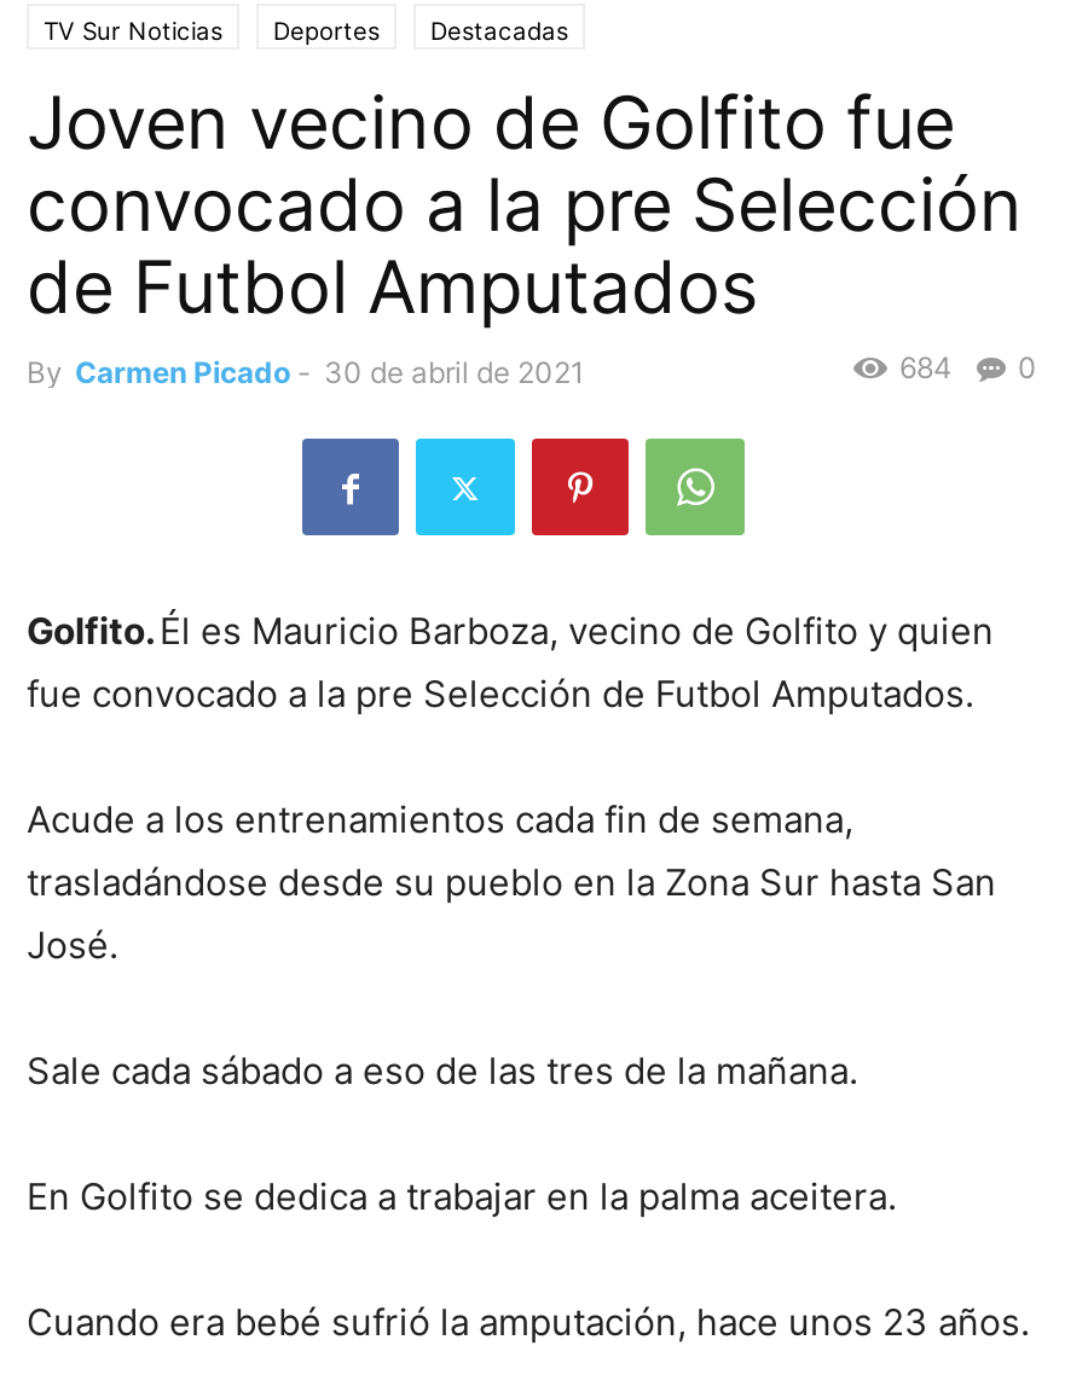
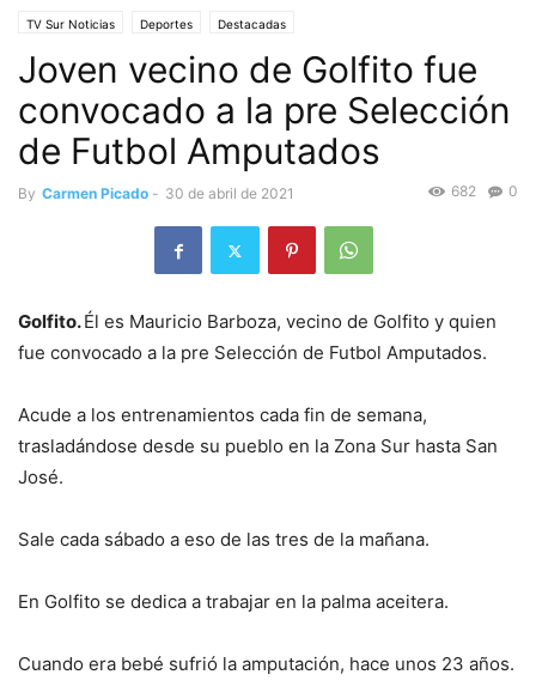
- 684 0
+ 682 0
